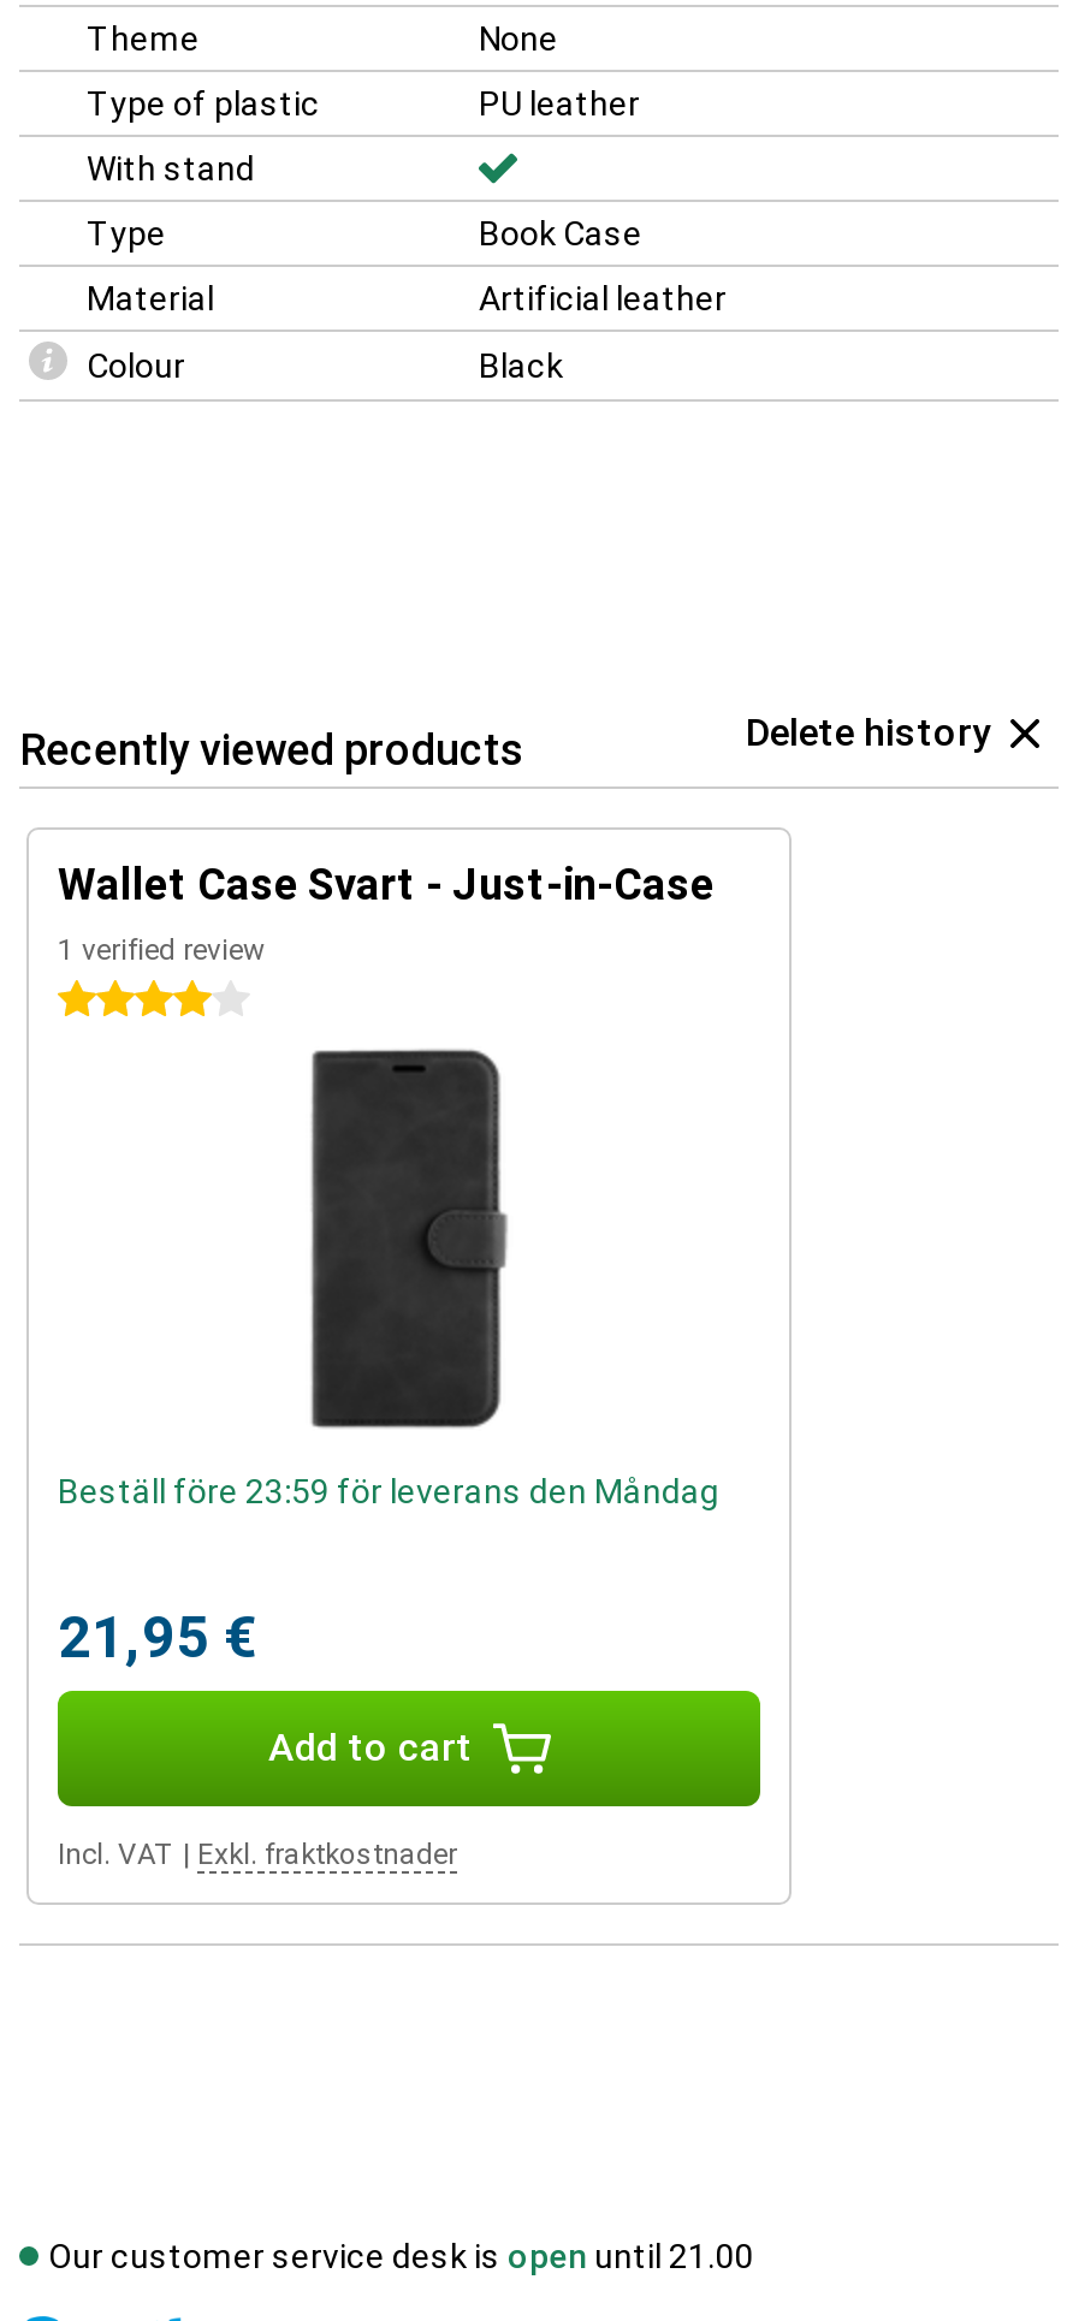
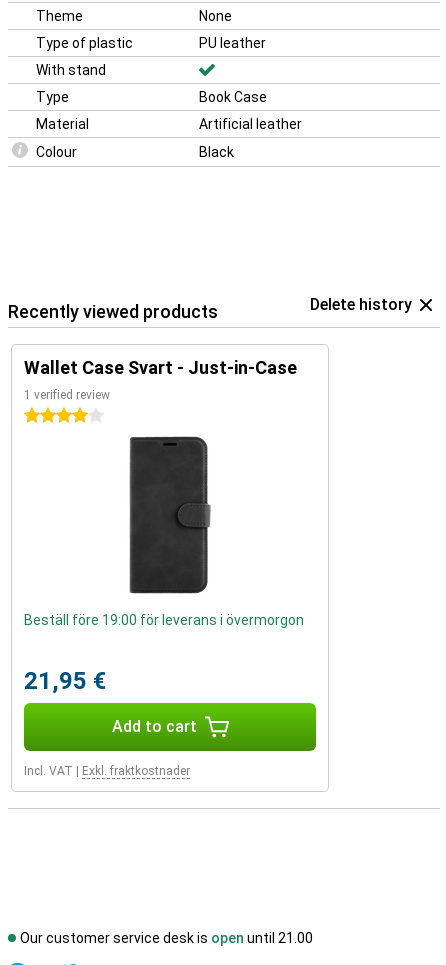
- Beställ före 23:59 för leverans den Måndag
+ Beställ före 19:00 för leverans i övermorgon
